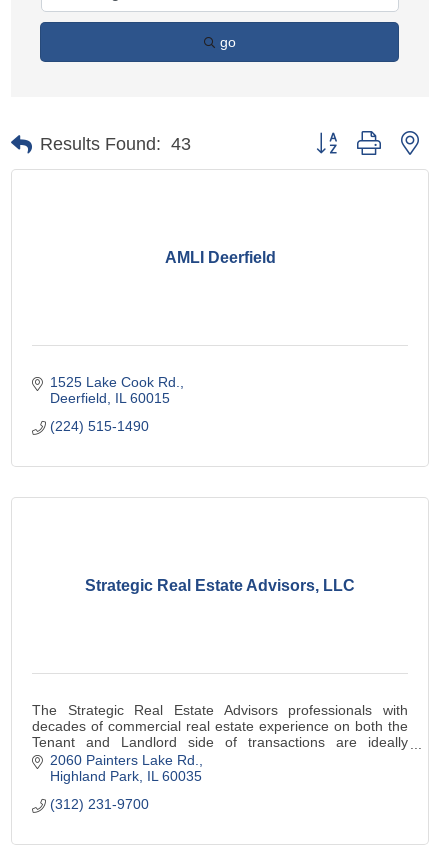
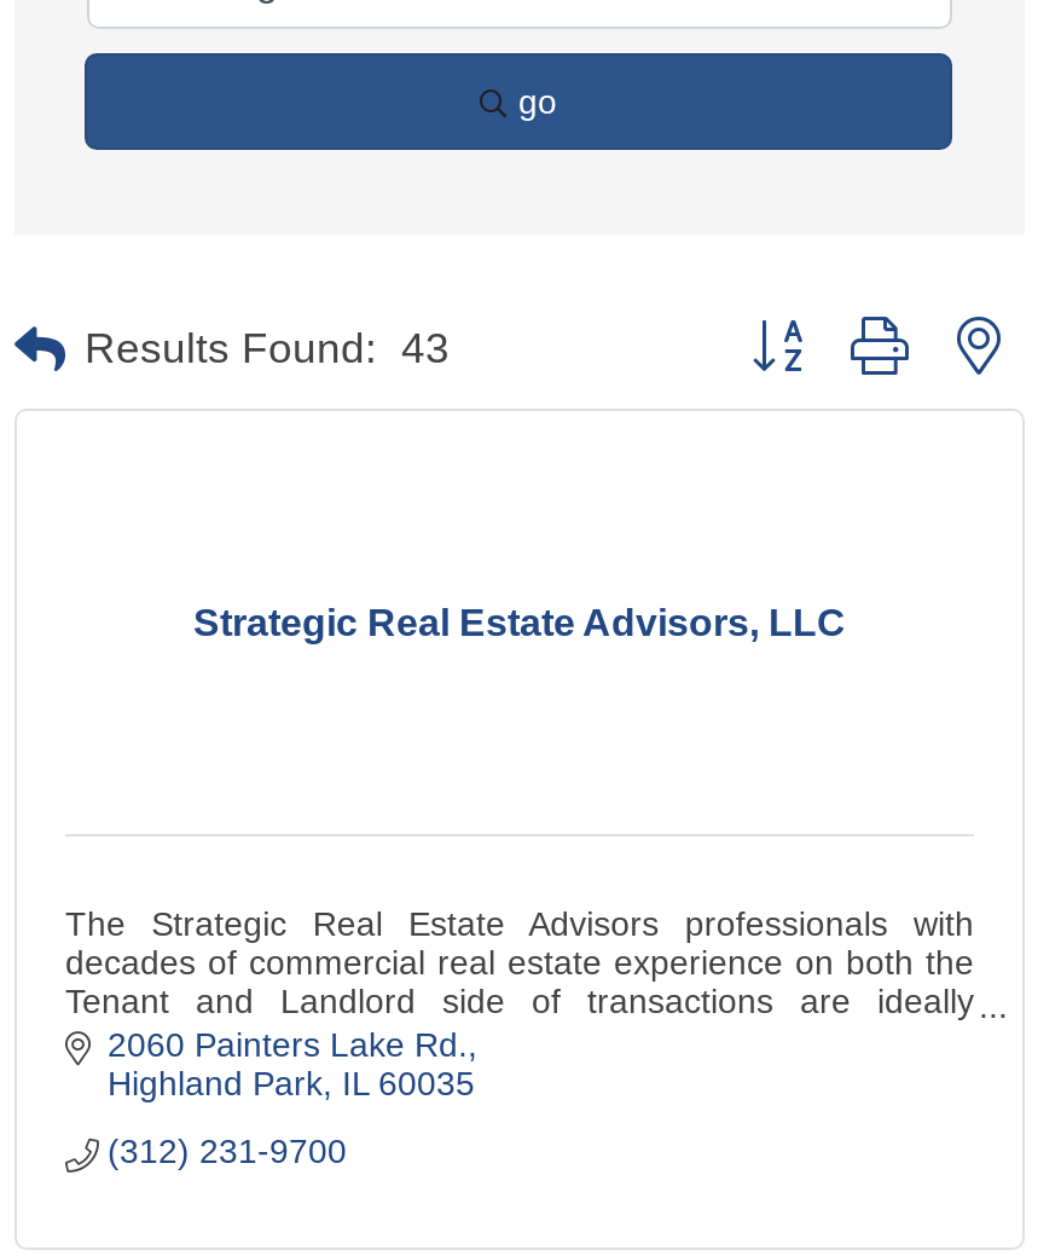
- AMLI Deerfield

- 1525 Lake Cook Rd.
- Deerfield IL 60015
- (224) 515-1490
